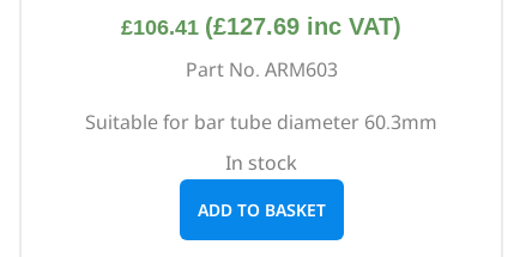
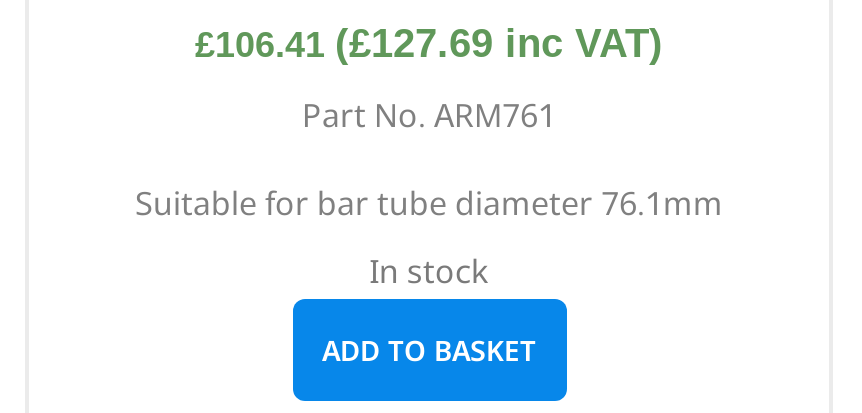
- Part No. ARM603
+ Part No. ARM761

- Suitable for bar tube diameter 60.3mm
+ Suitable for bar tube diameter 76.1mm
